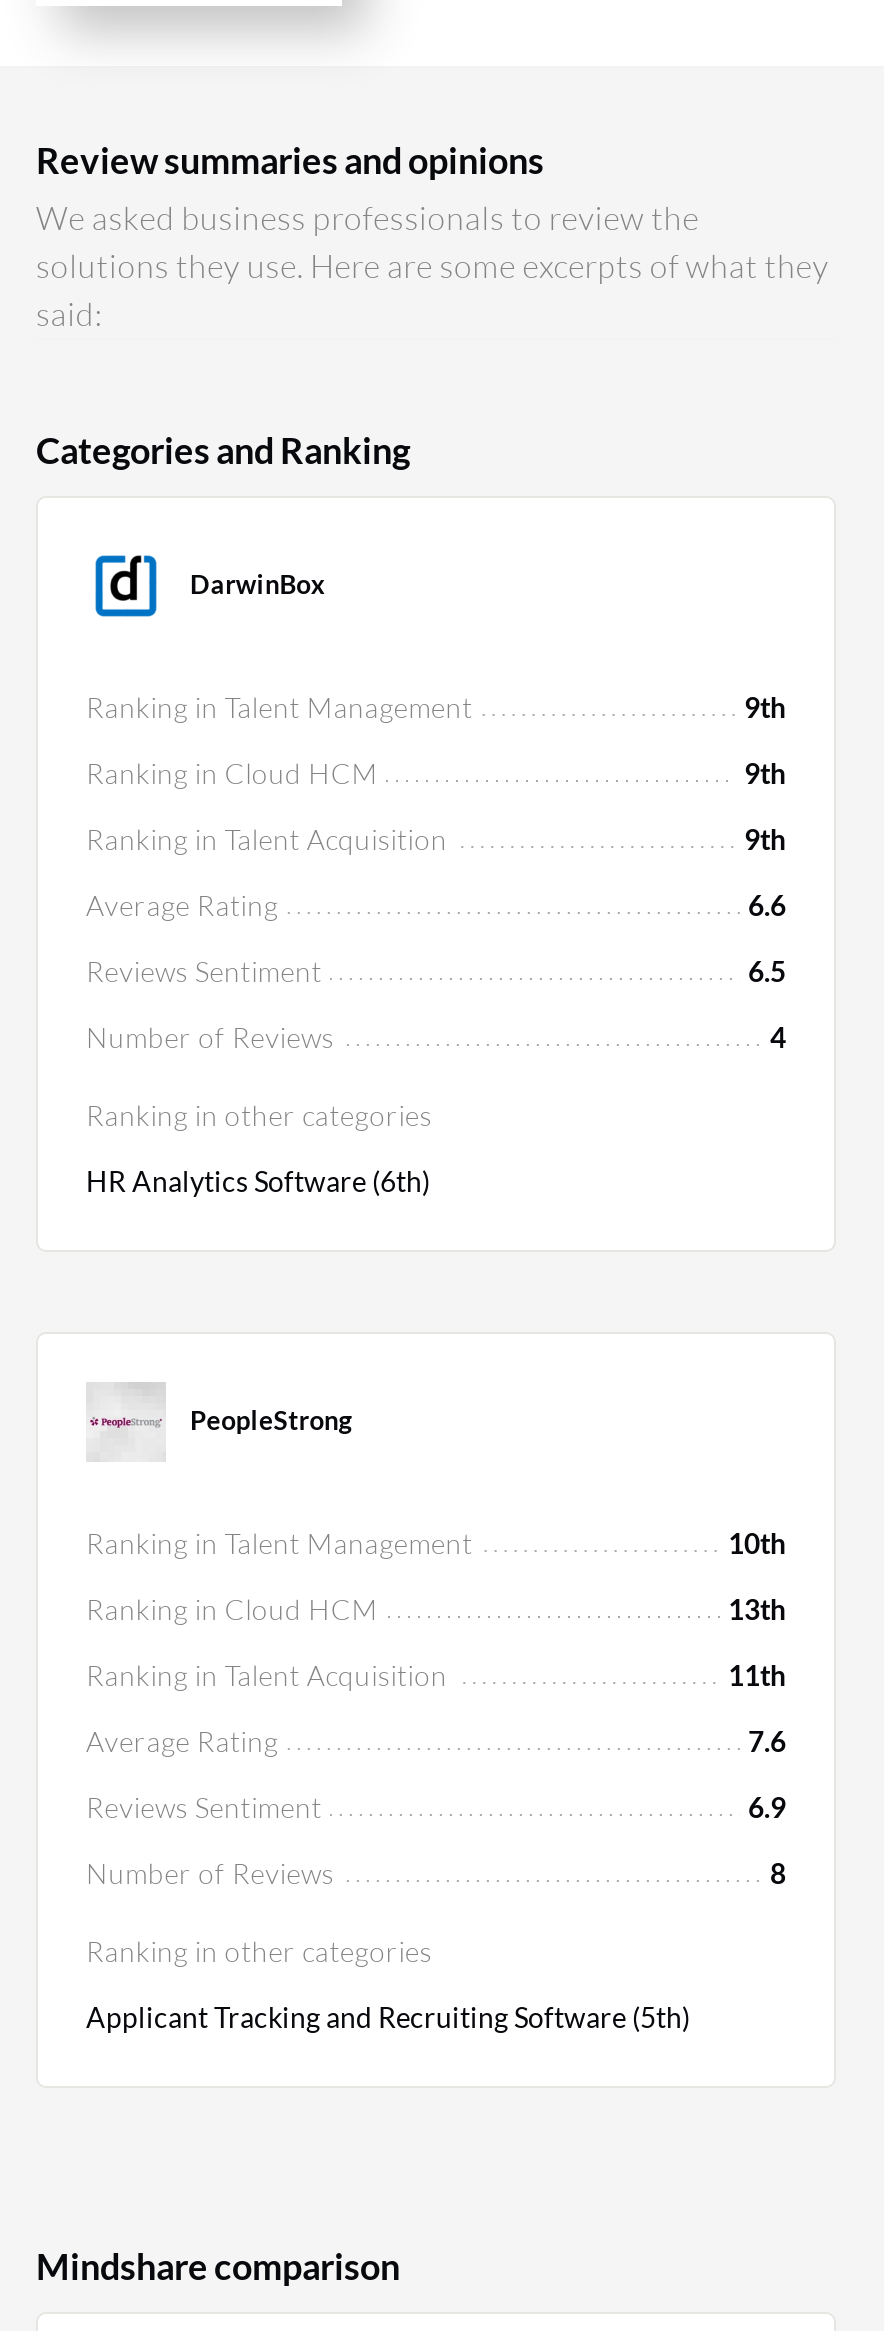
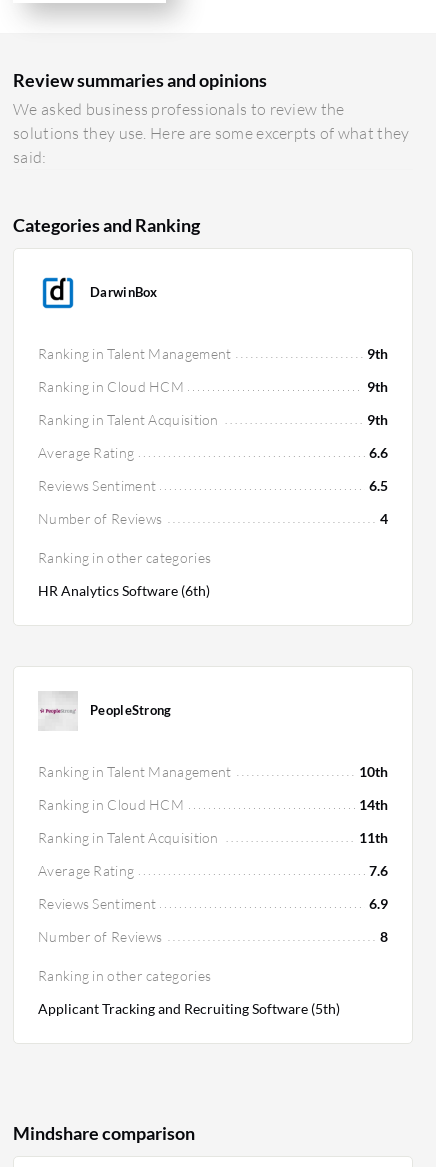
- 13th
+ 14th
